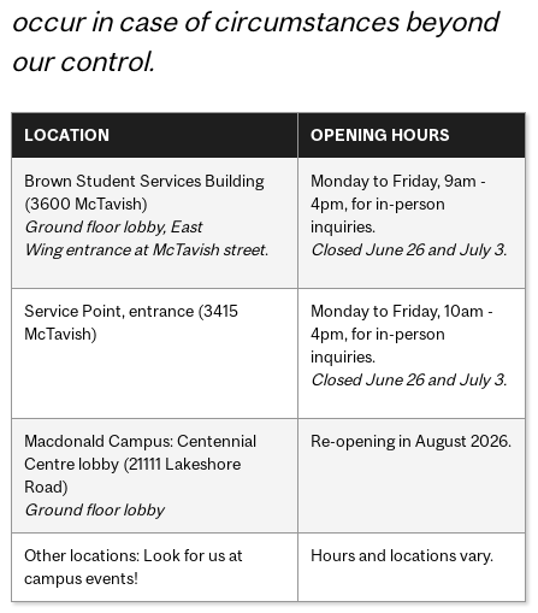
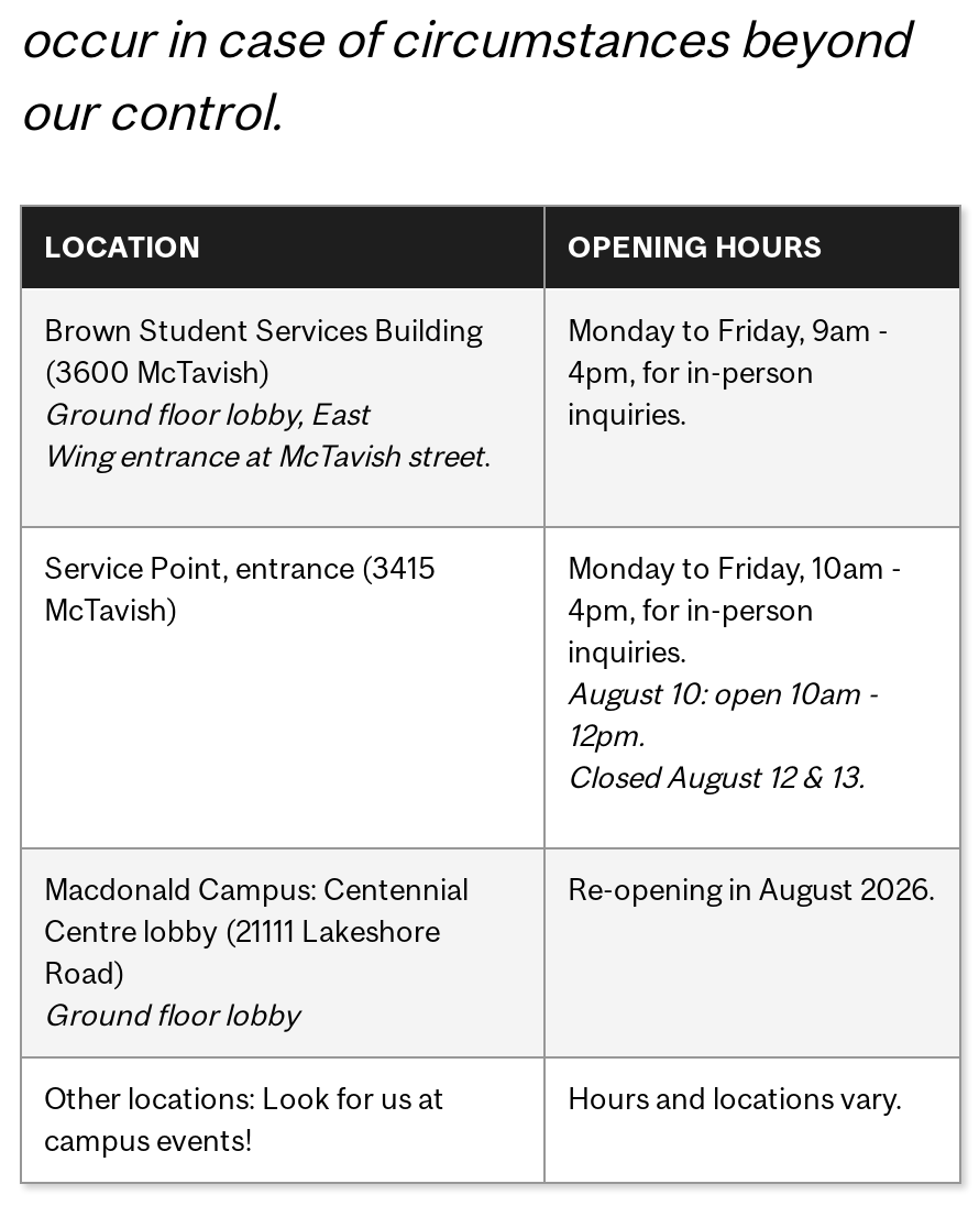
- Closed June 26 and July 3.

- Closed June 26 and July 3.
+ August 10: open 10am -
+ 12pm.
+ Closed August 12 & 13.
